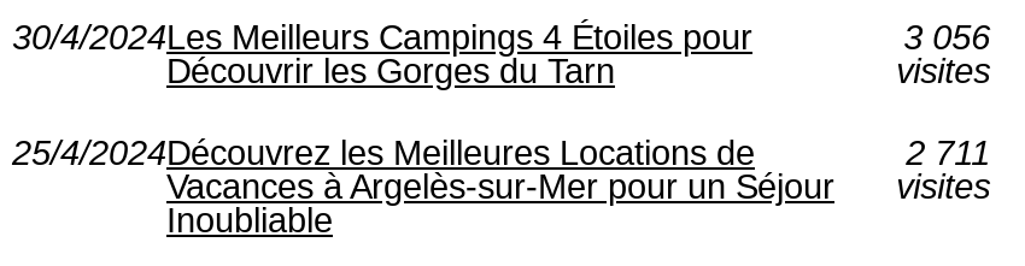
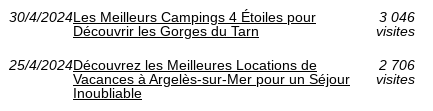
- 3 056
+ 3 046

- 2 711
+ 2 706
